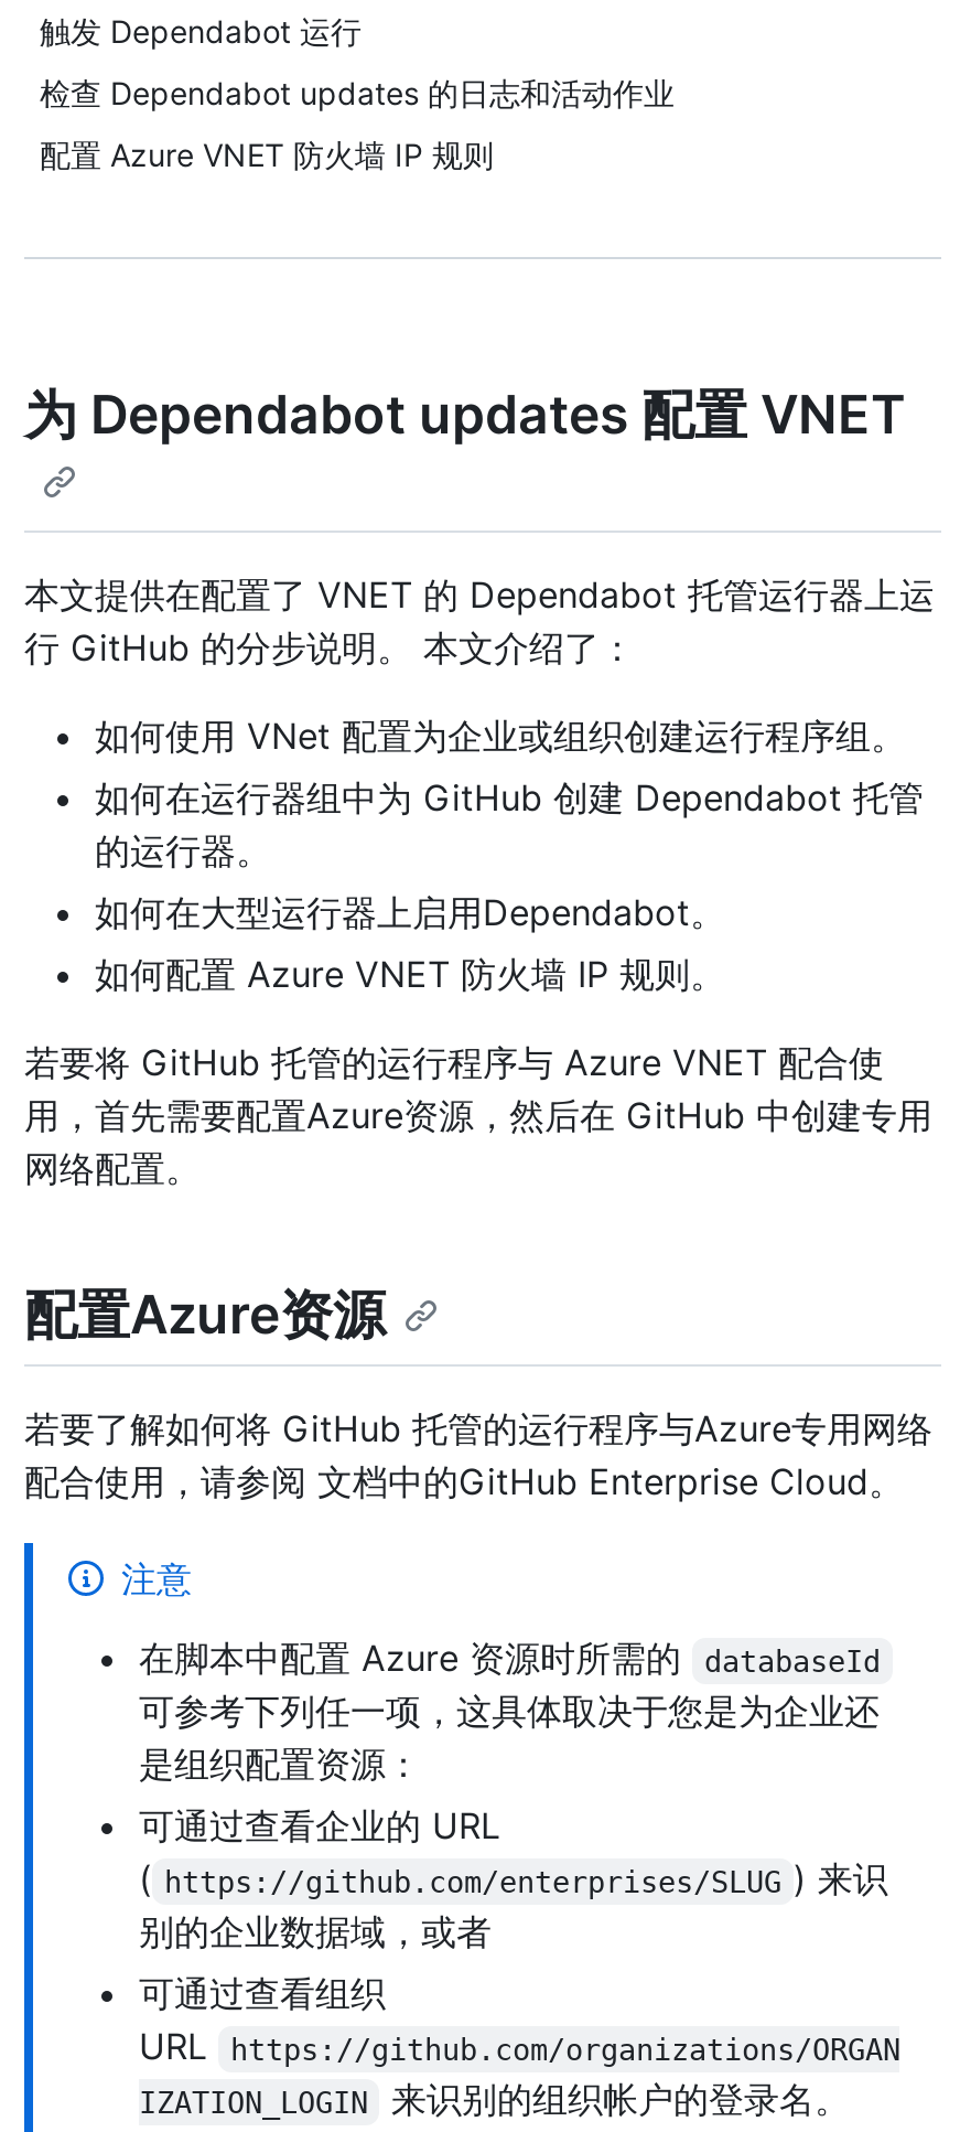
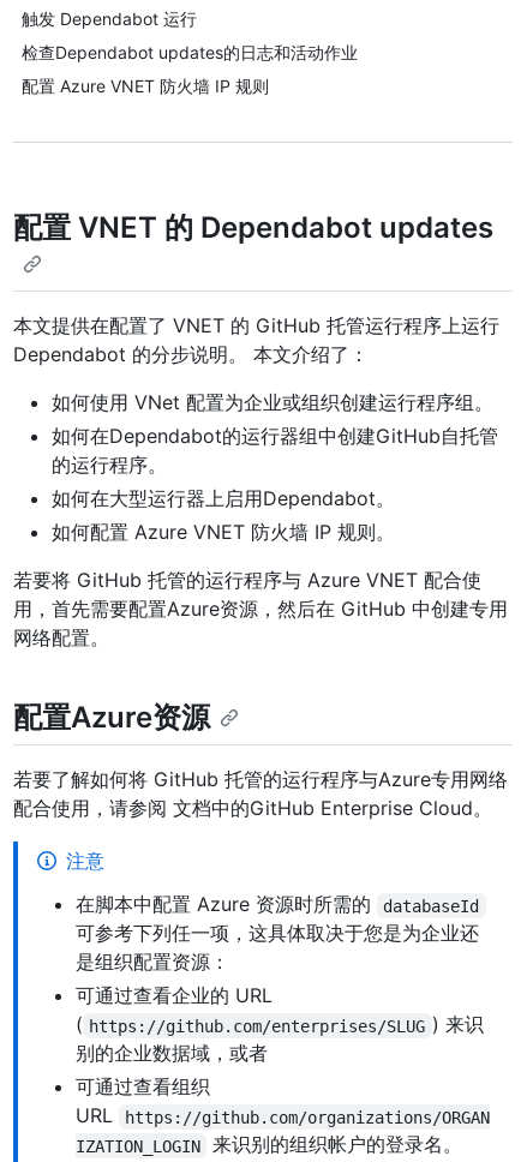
- 检查 Dependabot updates 的日志和活动作业
+ 检查Dependabot updates的日志和活动作业

- 为 Dependabot updates 配置 VNET
+ 配置 VNET 的 Dependabot updates

- 本文提供在配置了 VNET 的 Dependabot 托管运行器上运
- 行 GitHub 的分步说明。 本文介绍了：
+ 本文提供在配置了 VNET 的 GitHub 托管运行程序上运行
+ Dependabot 的分步说明。 本文介绍了：

- 如何在运行器组中为 GitHub 创建 Dependabot 托管
- 的运行器。
+ 如何在Dependabot的运行器组中创建GitHub自托管
+ 的运行程序。
